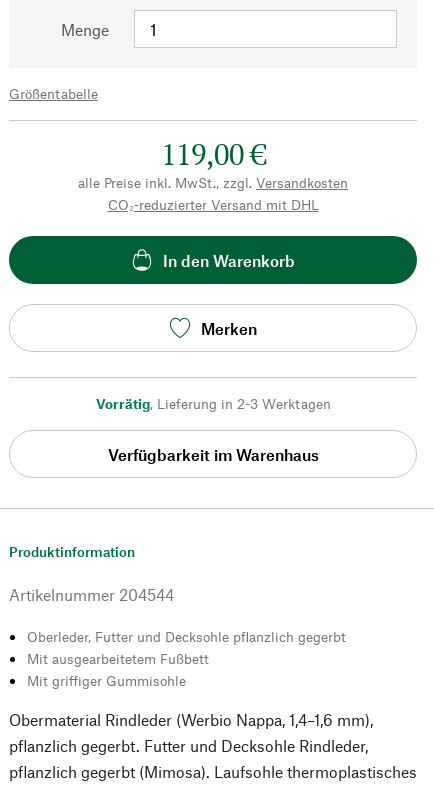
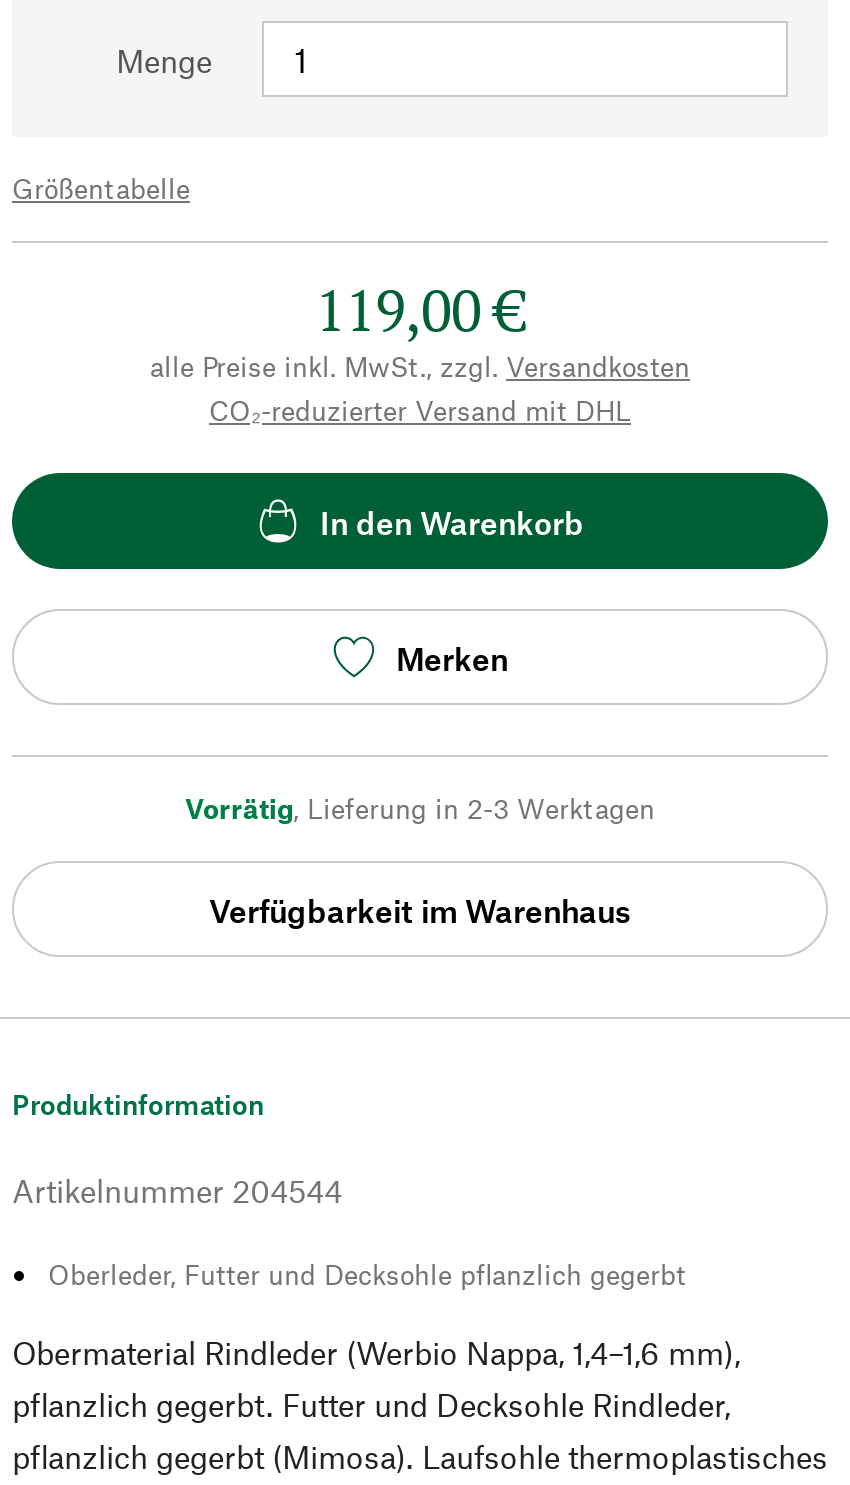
- Mit ausgearbeitetem Fußbett
- Mit griffiger Gummisohle
